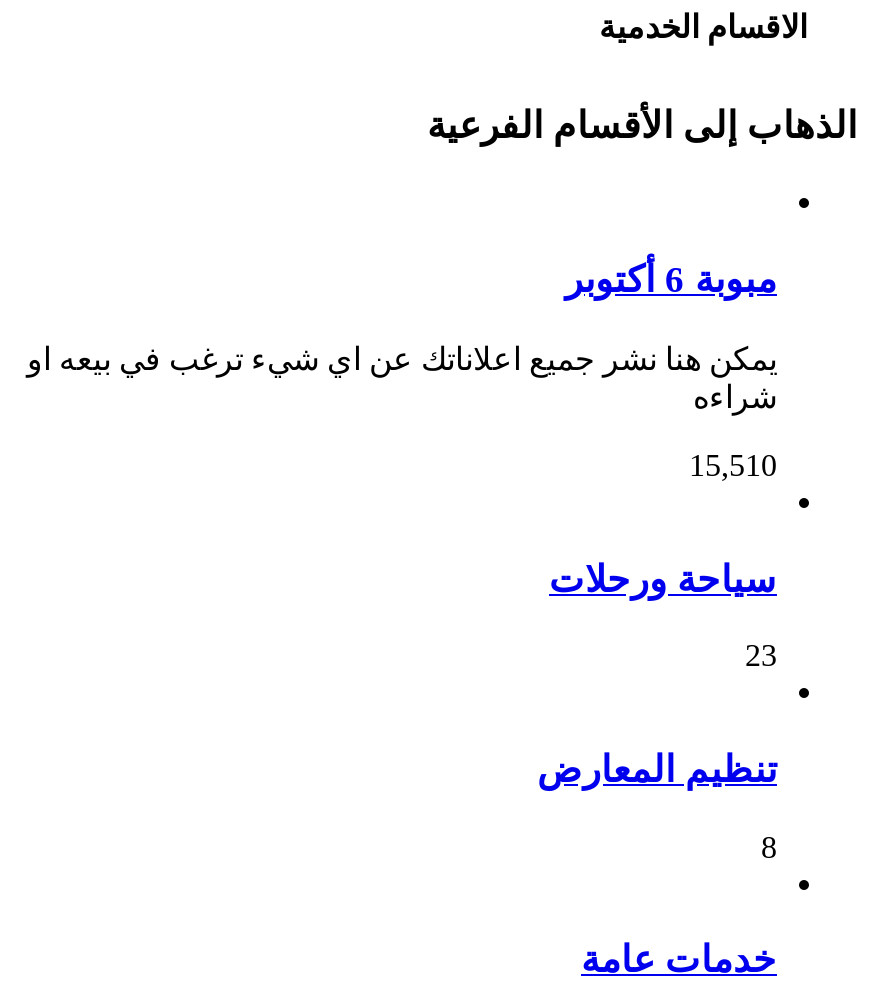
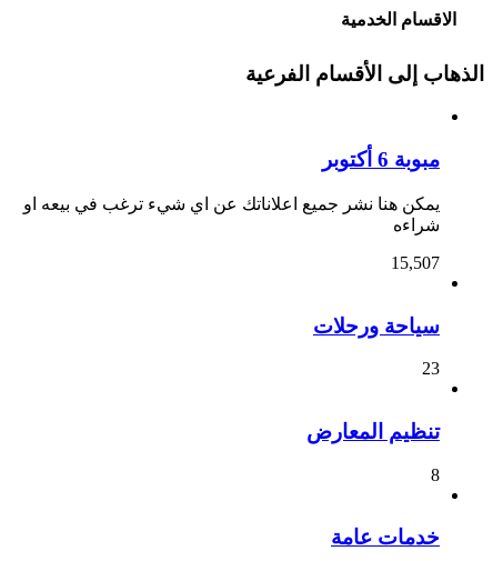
- 15,510
+ 15,507
